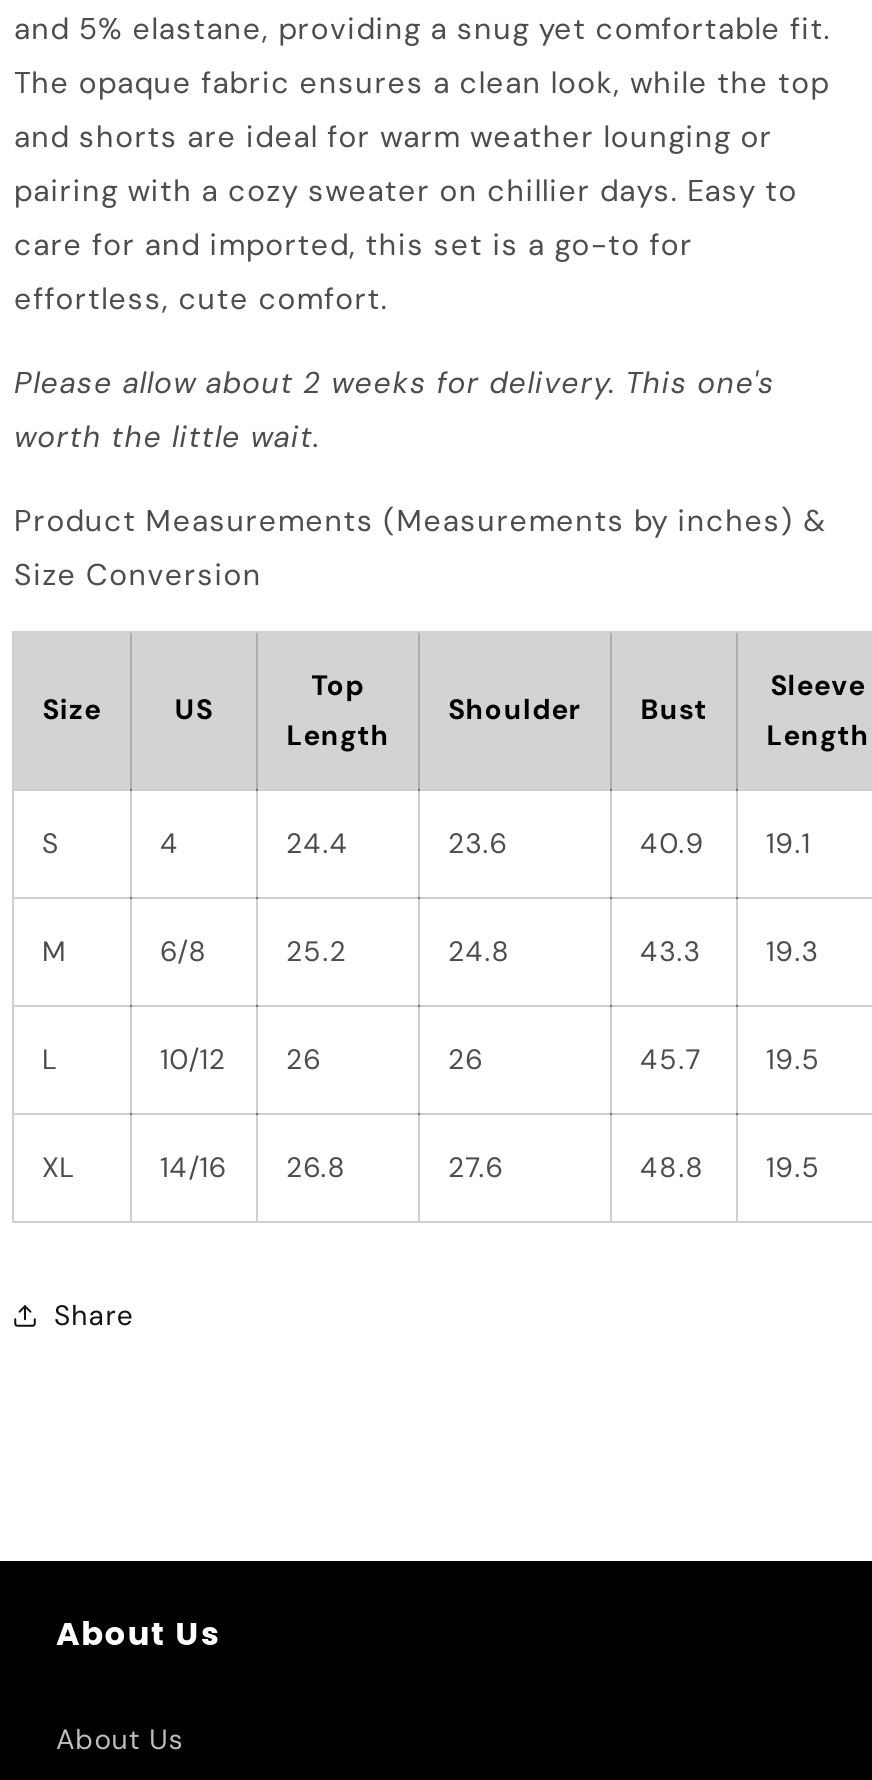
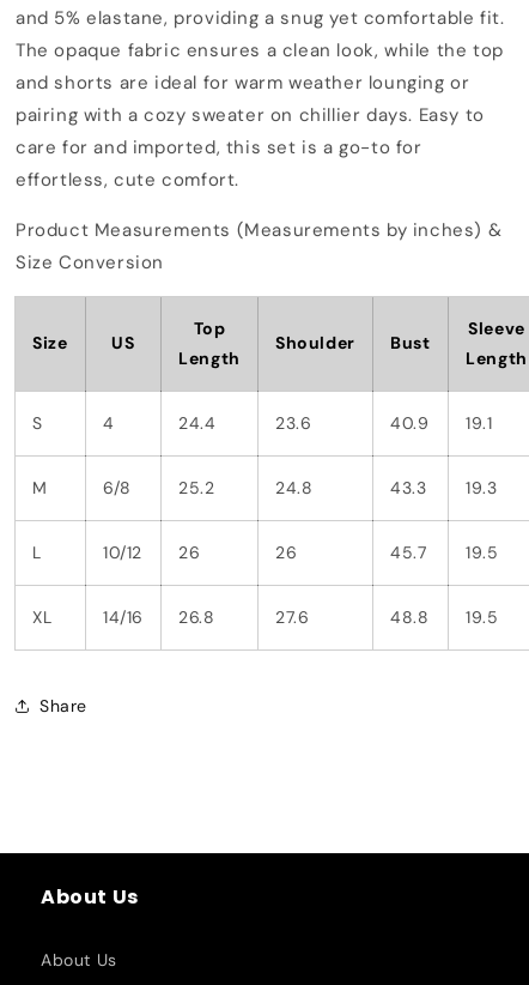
- Please allow about 2 weeks for delivery. This one's
- worth the little wait.
